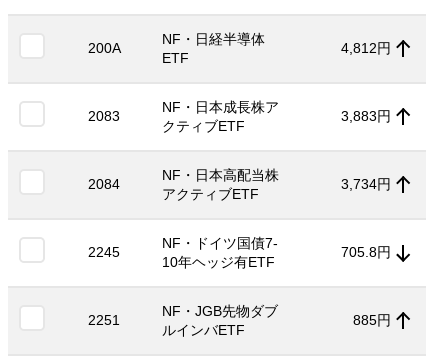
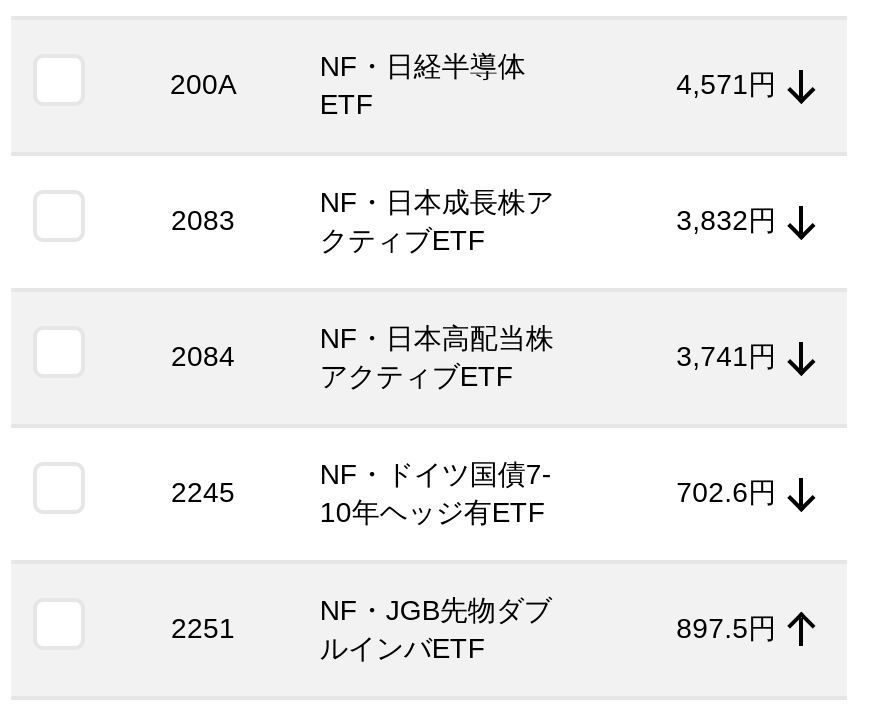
- 4,812円
+ 4,571円

- 3,883円
+ 3,832円

- 3,734円
+ 3,741円

- 705.8円
+ 702.6円

- 885円
+ 897.5円
